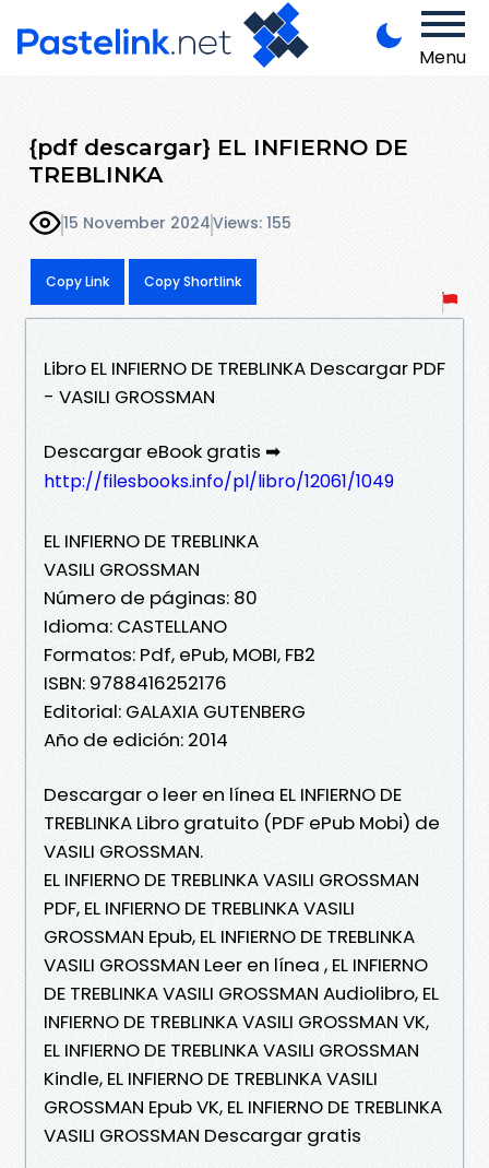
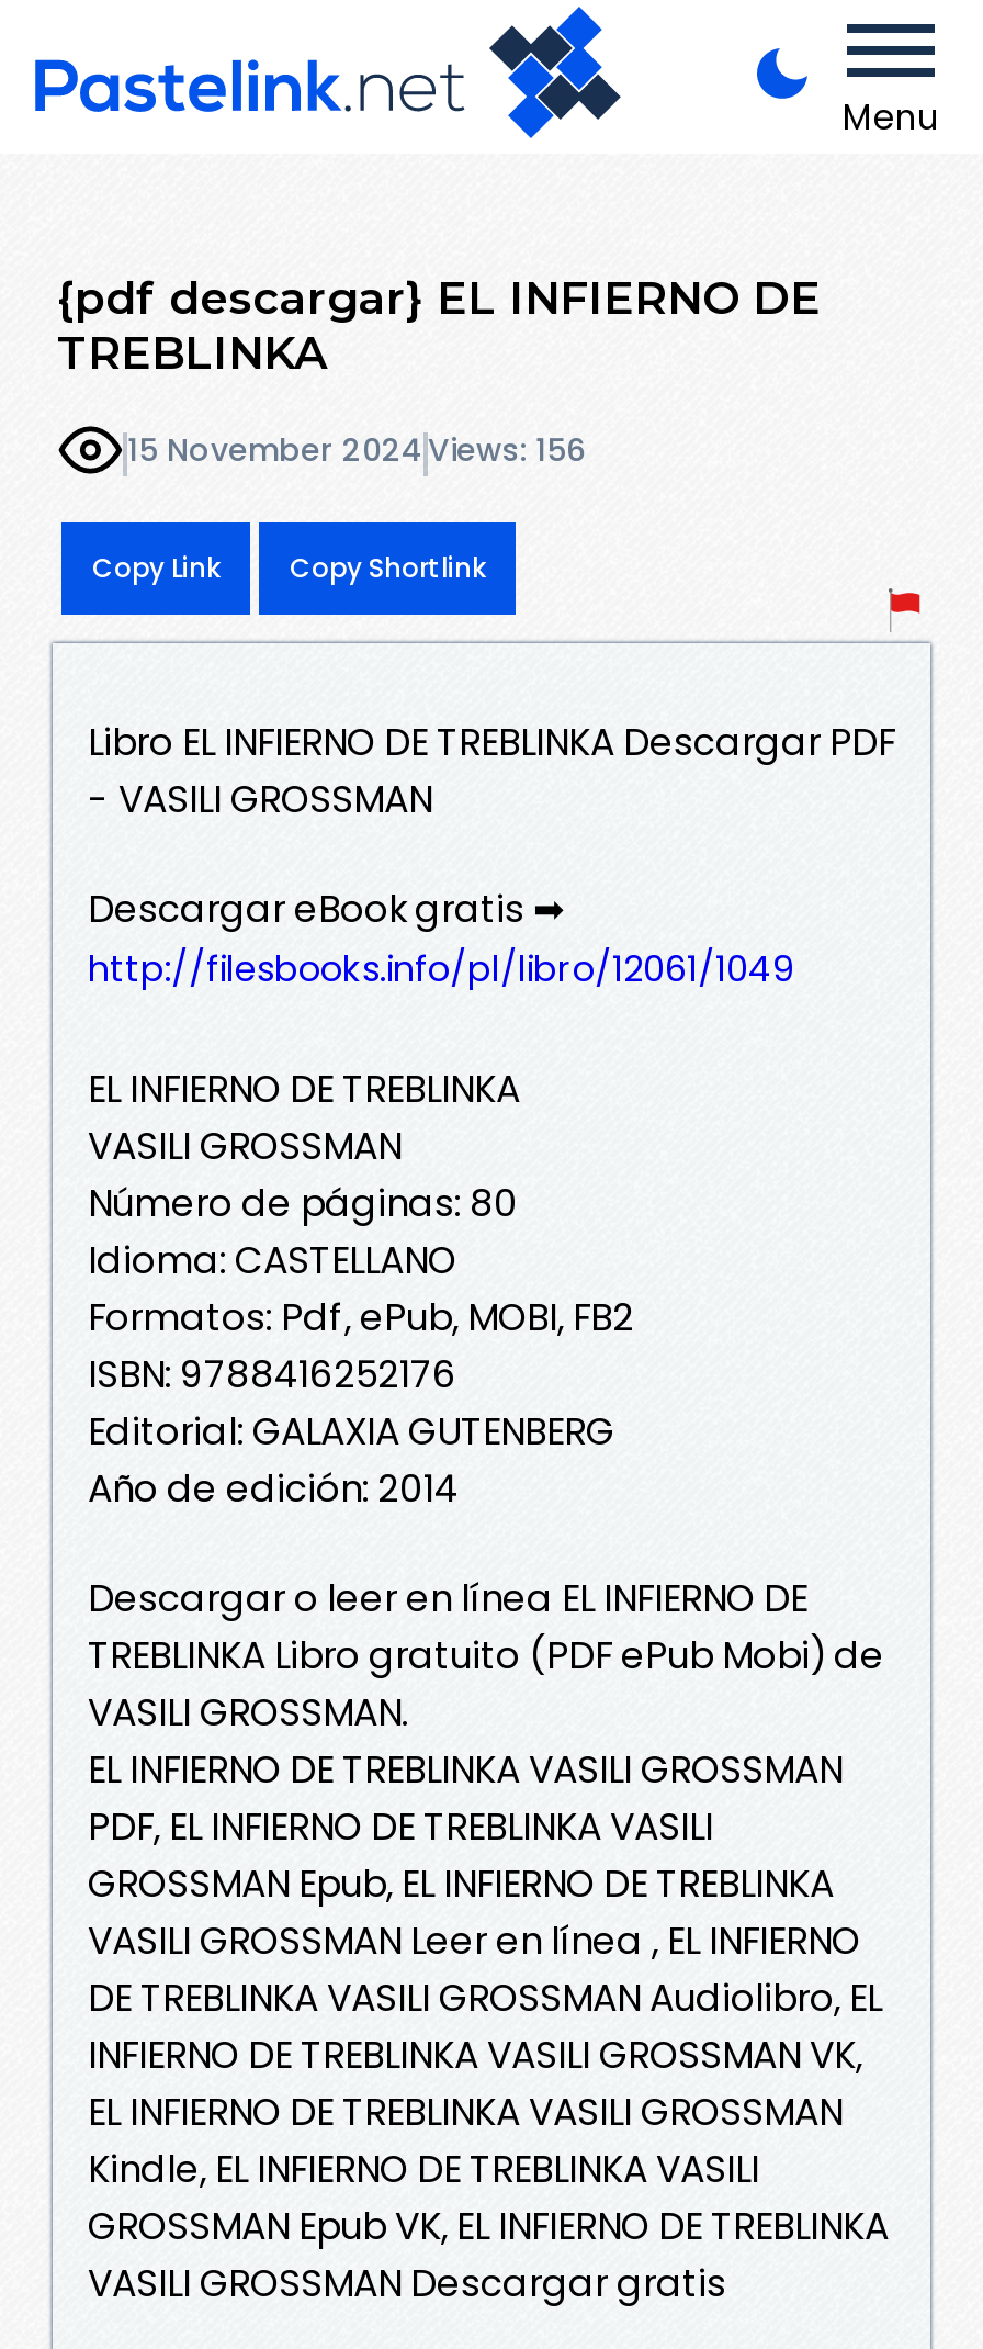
- 15 November 2024 Views: 155
+ 15 November 2024 Views: 156
